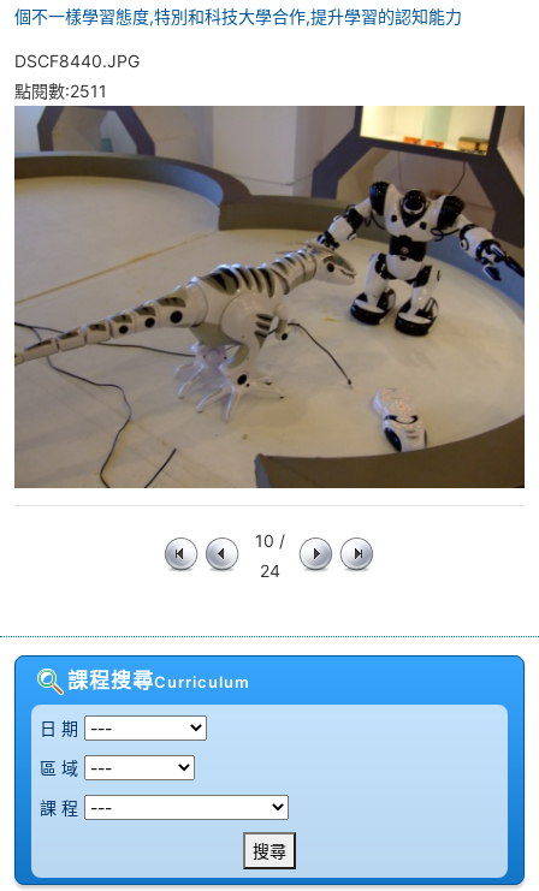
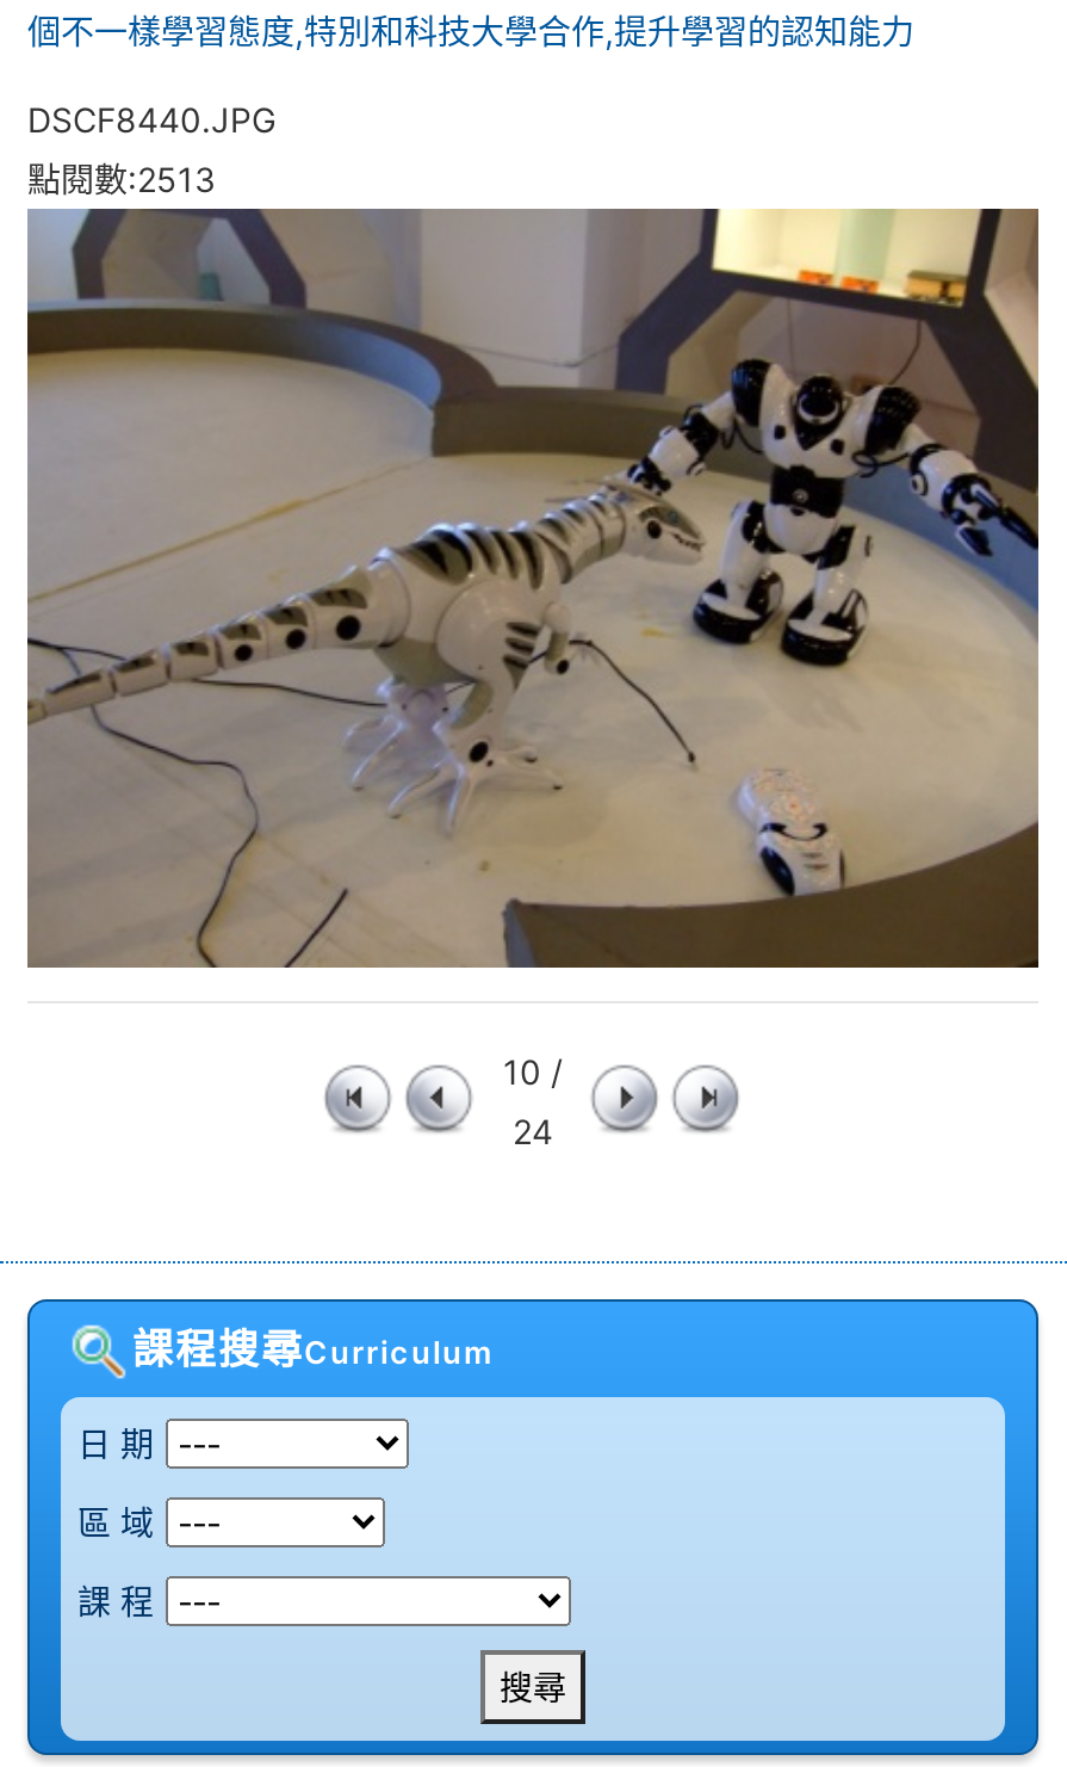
- 點閱數:2511
+ 點閱數:2513
